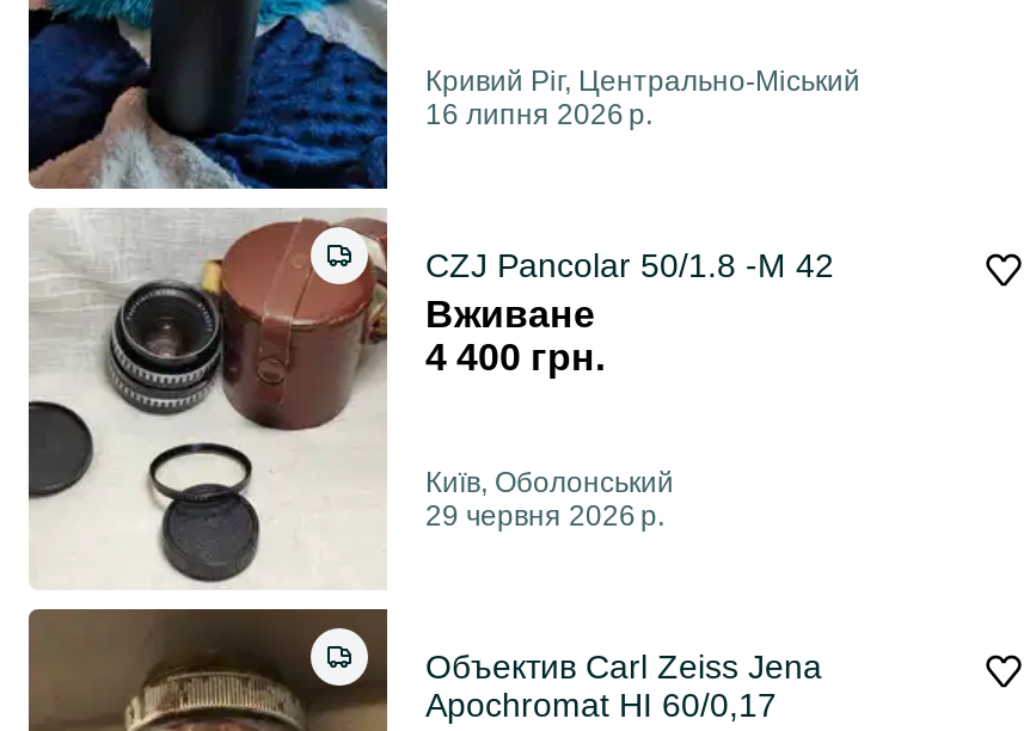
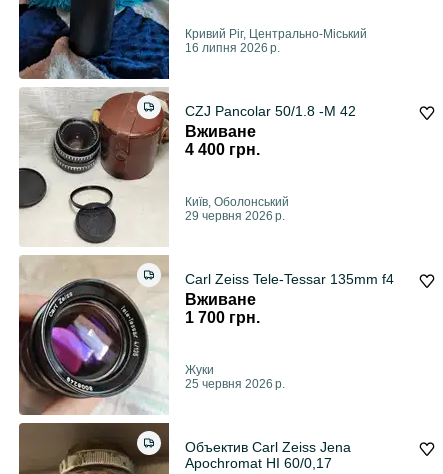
+ [image]
+ Carl Zeiss Tele-Tessar 135mm f4
+ Вживане
+ 1 700 грн.
+ Жуки
+ 25 червня 2026 р.
